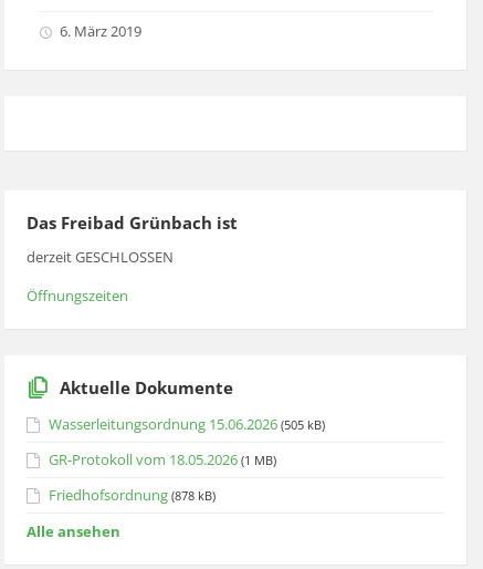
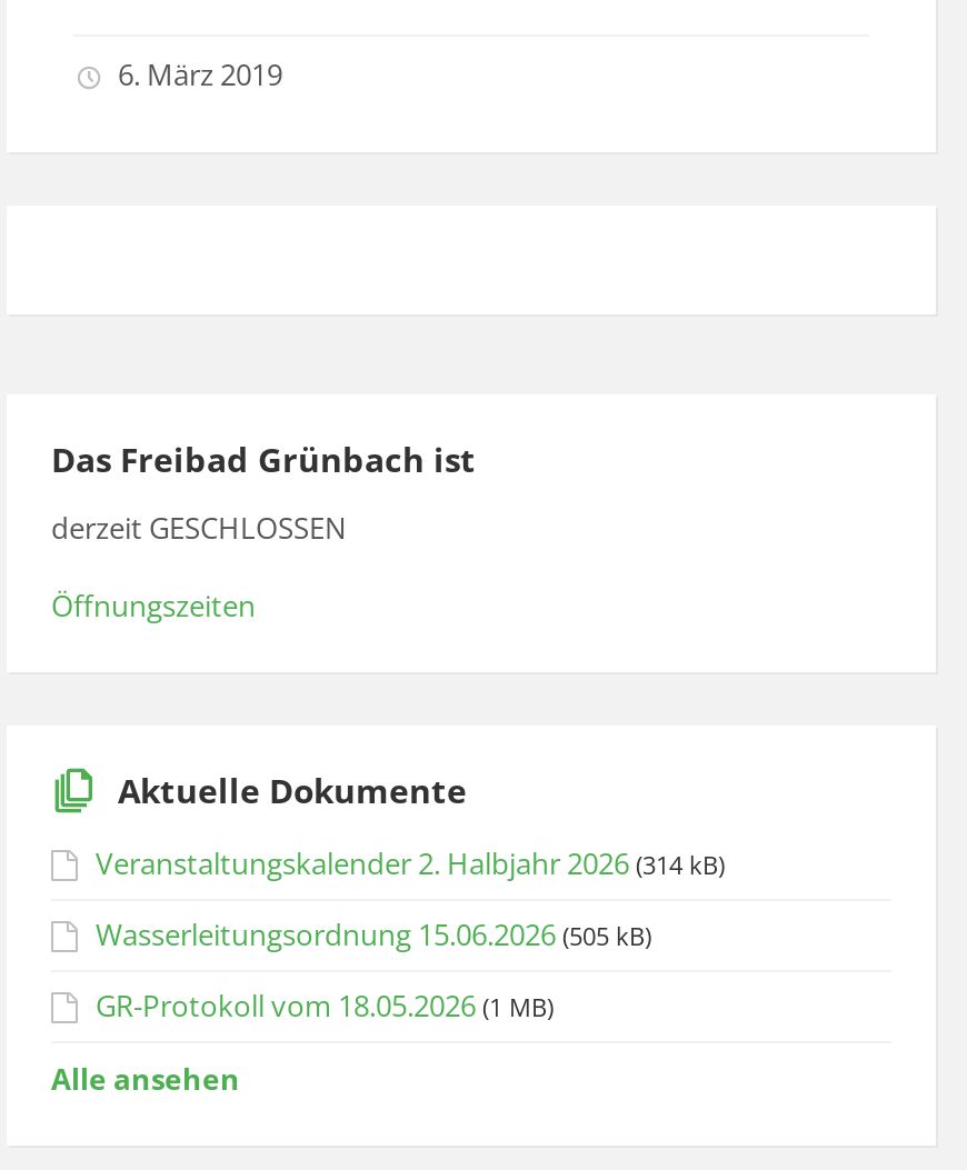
+ Veranstaltungskalender 2. Halbjahr 2026 (314 kB)

moved down: Wasserleitungsordnung 15.06.2026 (505 kB) | GR-Protokoll vom 18.05.2026 (1 MB)

- Friedhofsordnung (878 kB)
